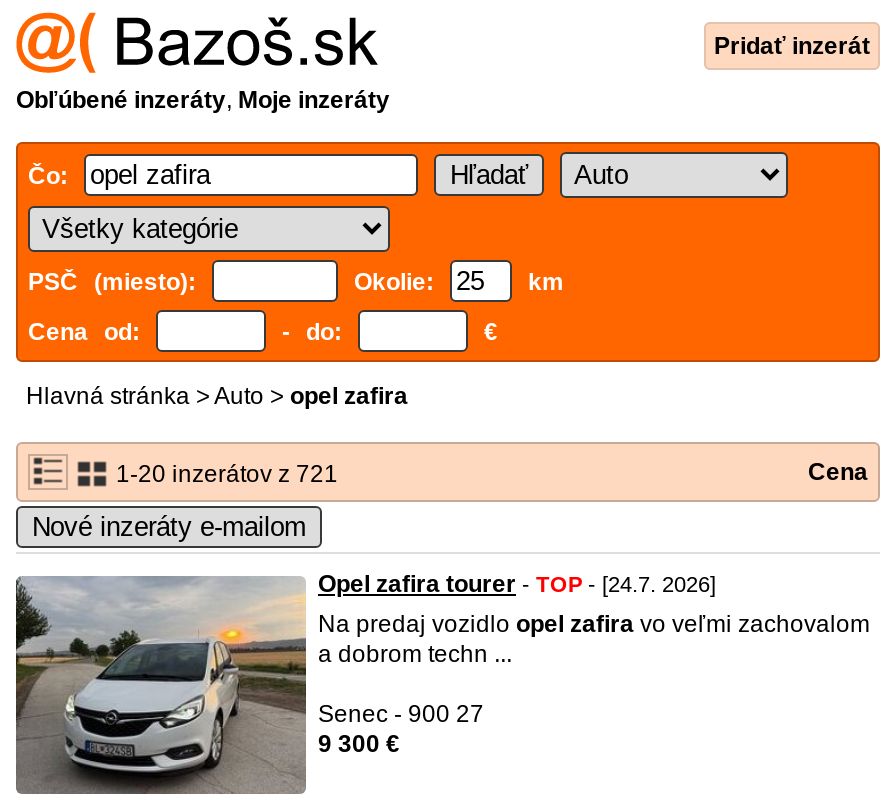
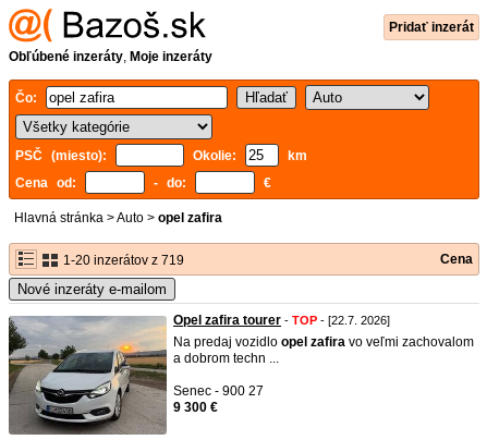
- 1-20 inzerátov z 721
+ 1-20 inzerátov z 719

- Opel zafira tourer - TOP - [24.7. 2026]
+ Opel zafira tourer - TOP - [22.7. 2026]
